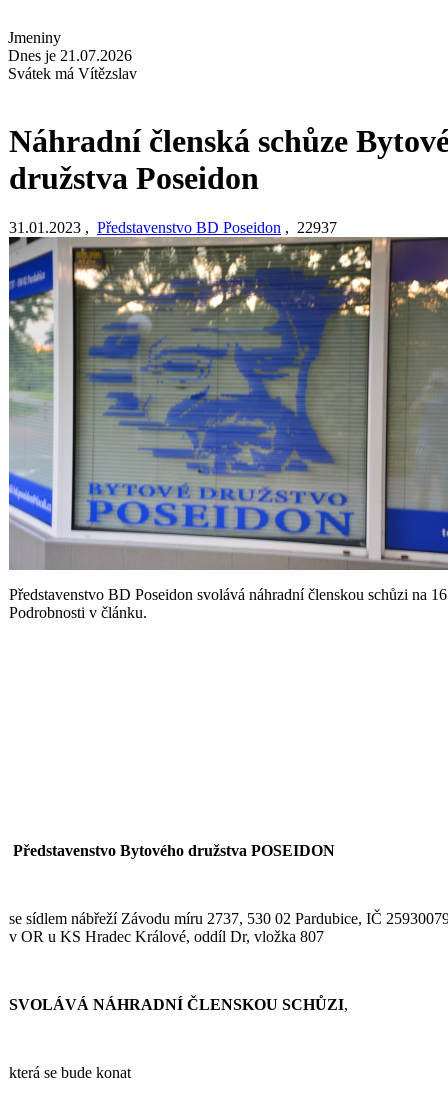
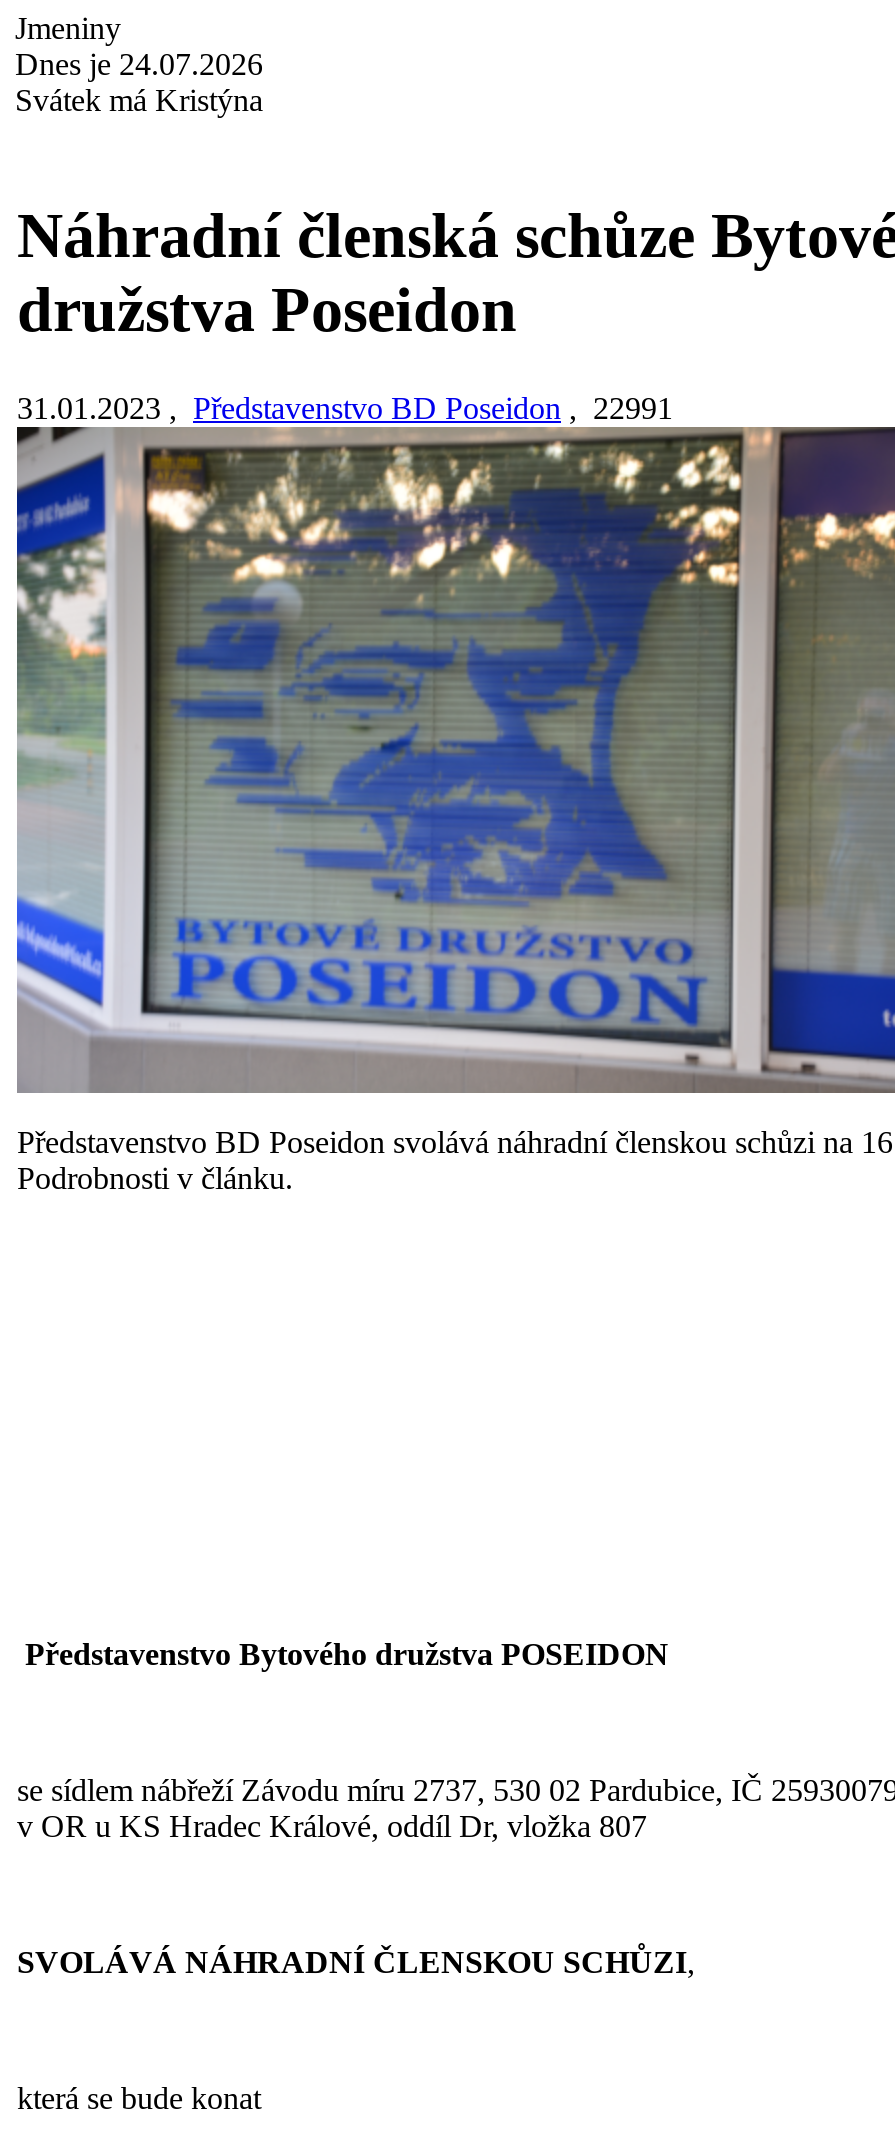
- Dnes je 21.07.2026
+ Dnes je 24.07.2026

- Svátek má Vítězslav
+ Svátek má Kristýna

- 31.01.2023, Představenstvo BD Poseidon , 22937
+ 31.01.2023, Představenstvo BD Poseidon , 22991
